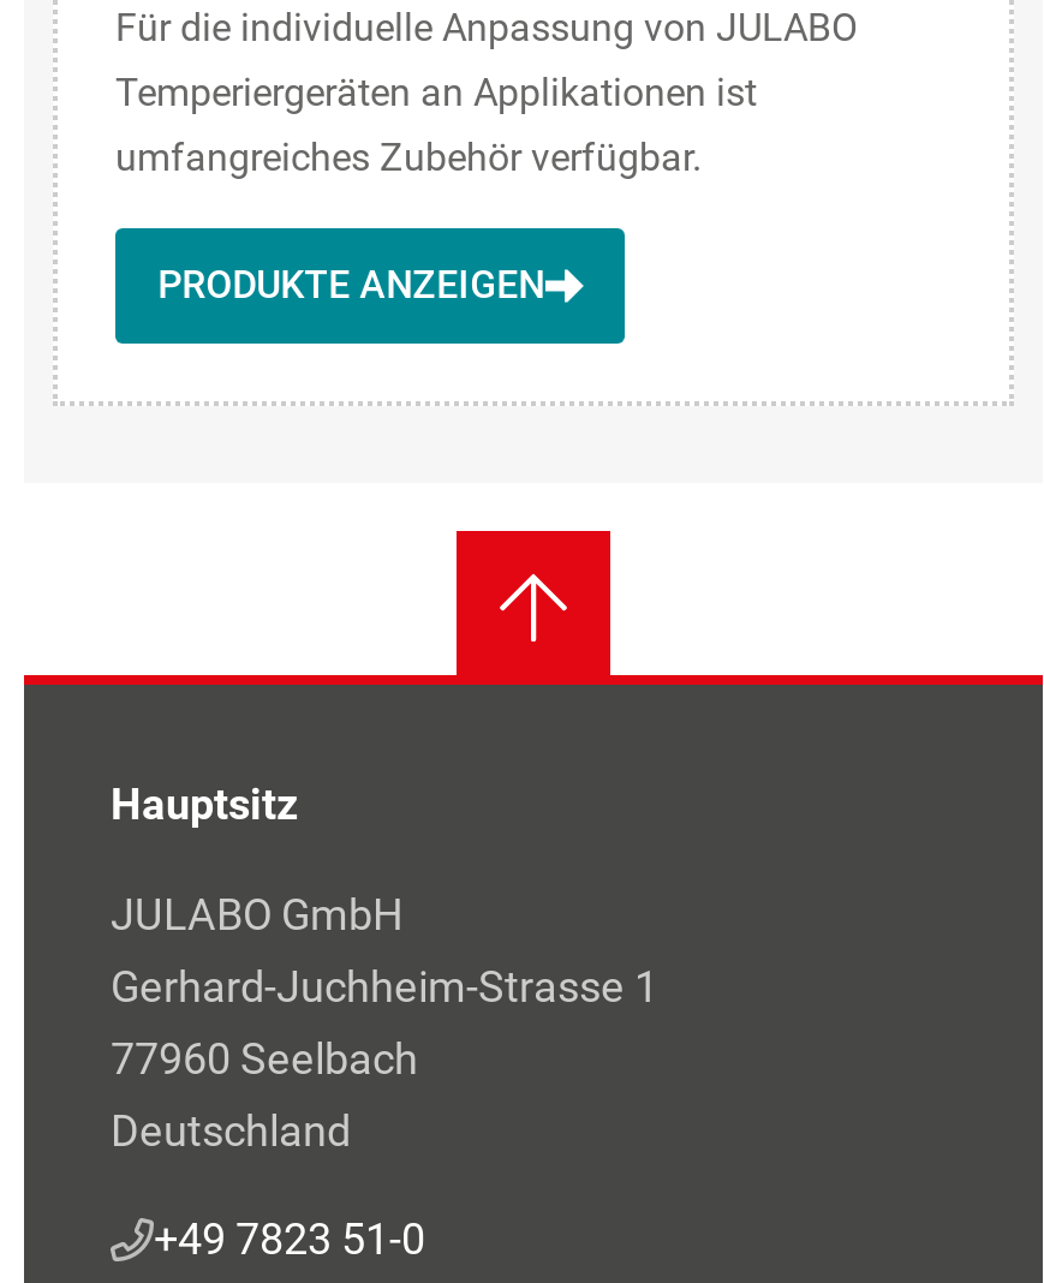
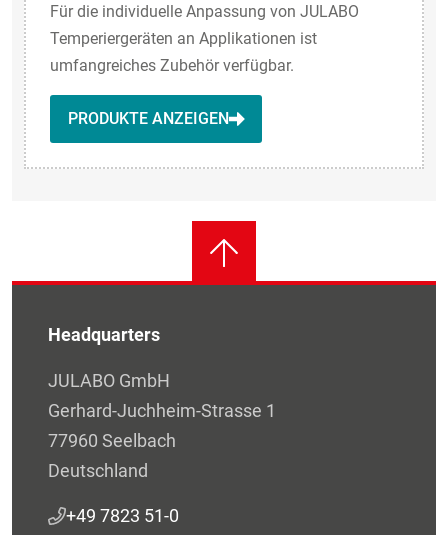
- Hauptsitz
+ Headquarters
